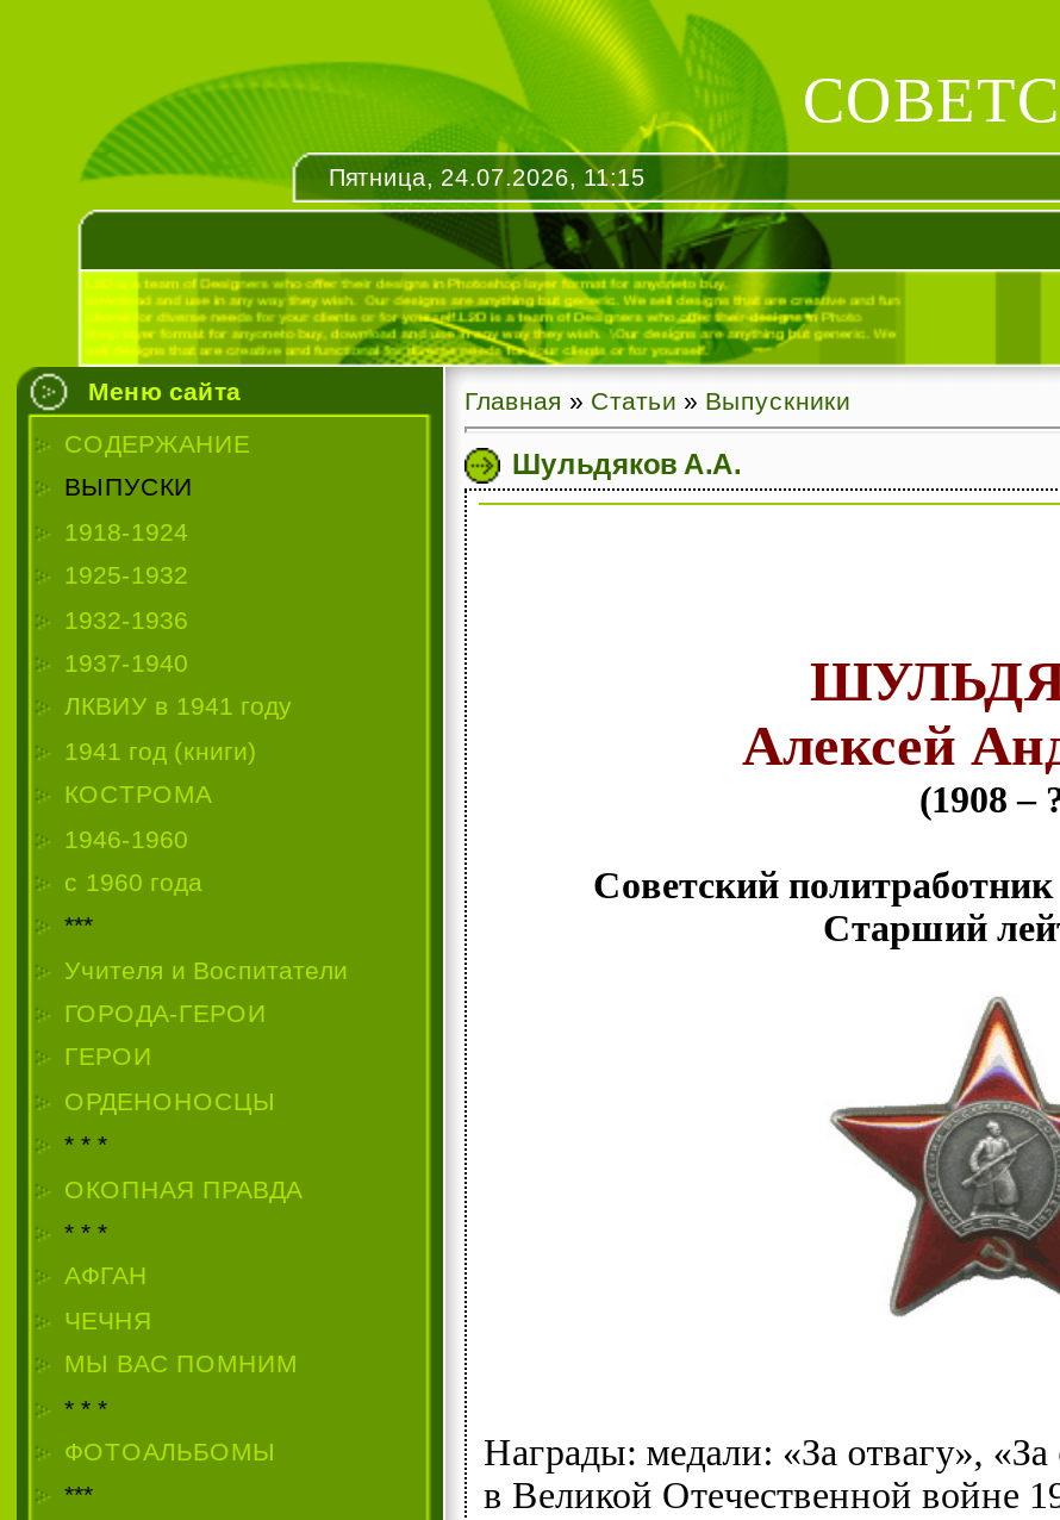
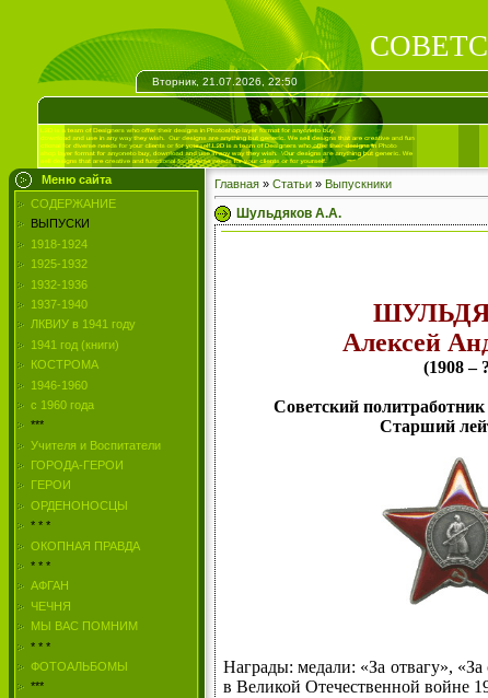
- Пятница, 24.07.2026, 11:15
+ Вторник, 21.07.2026, 22:50
